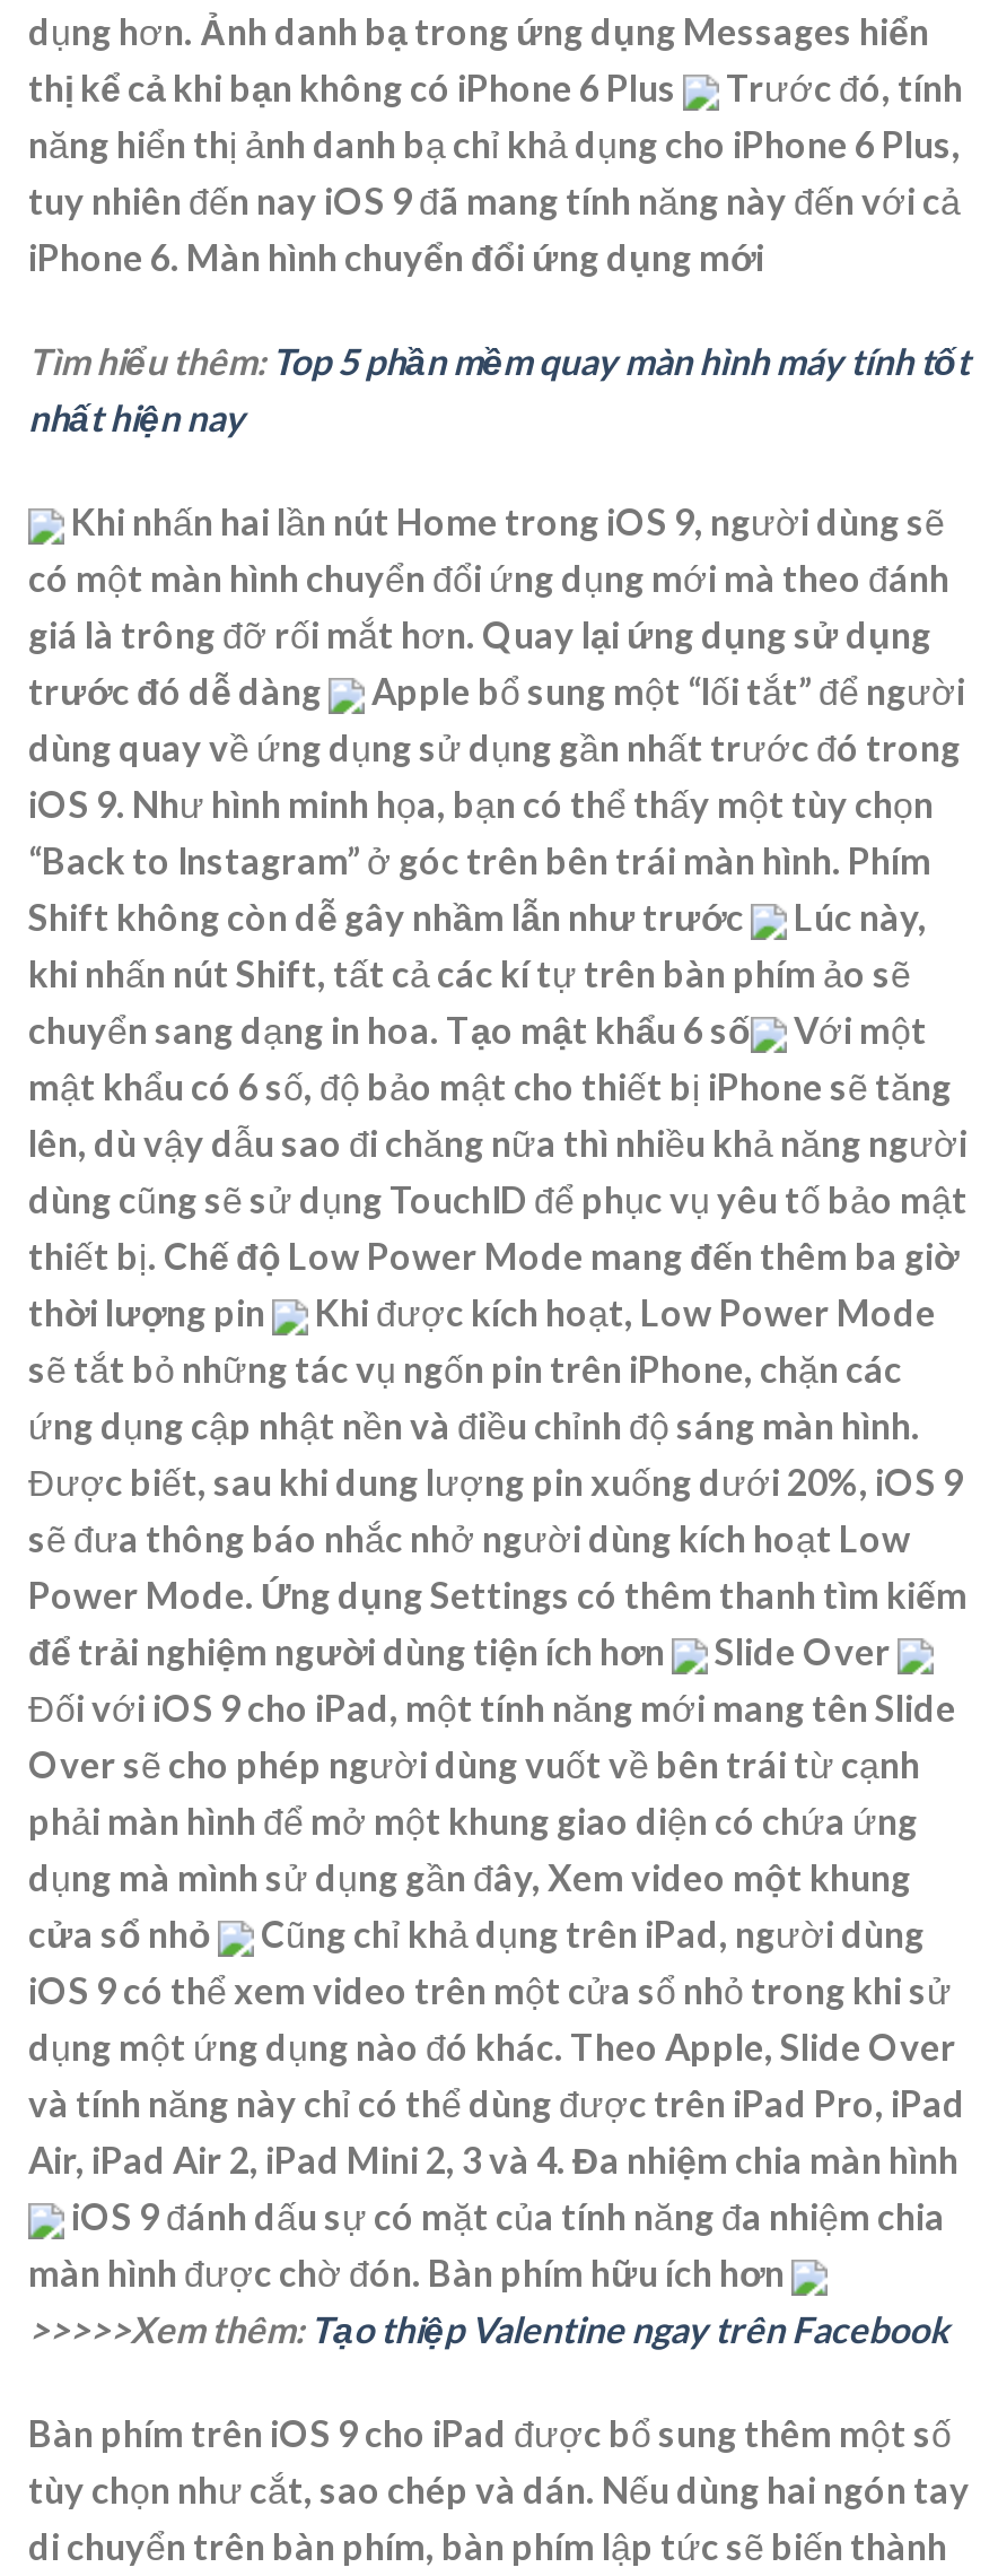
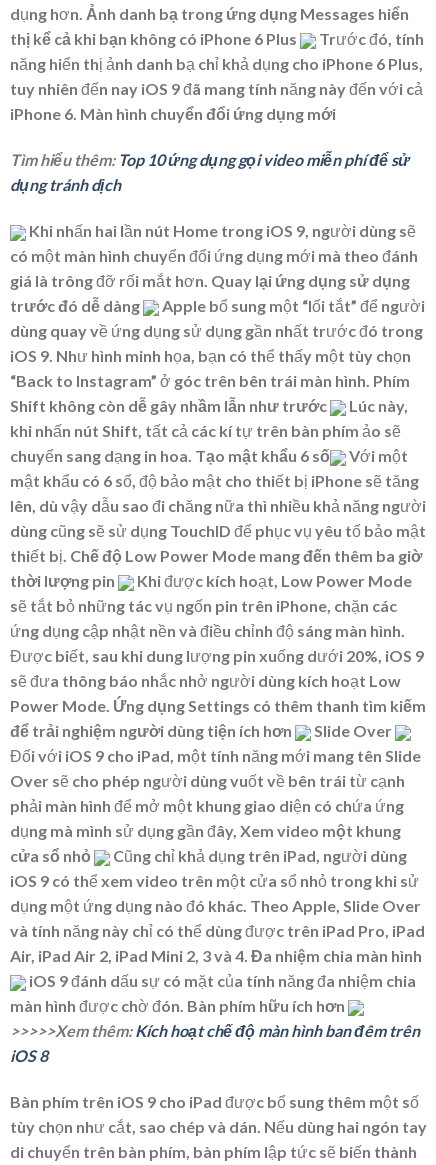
- Tìm hiểu thêm: Top 5 phần mềm quay màn hình máy tính tốt
- nhất hiện nay
+ Tìm hiểu thêm: Top 10 ứng dụng gọi video miễn phí để sử
+ dụng tránh dịch

- >>>>>Xem thêm: Tạo thiệp Valentine ngay trên Facebook
+ >>>>>Xem thêm:Kích hoạt chế độ màn hình ban đêm trên
+ iOS 8
